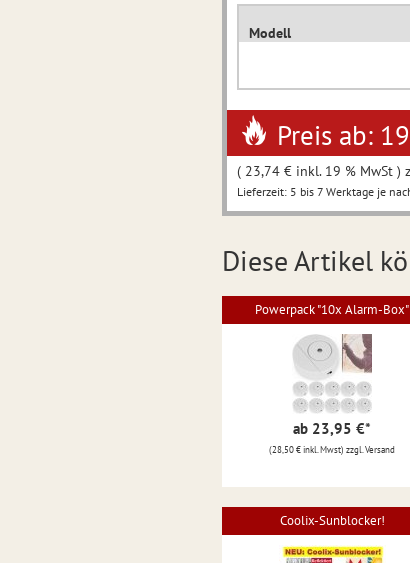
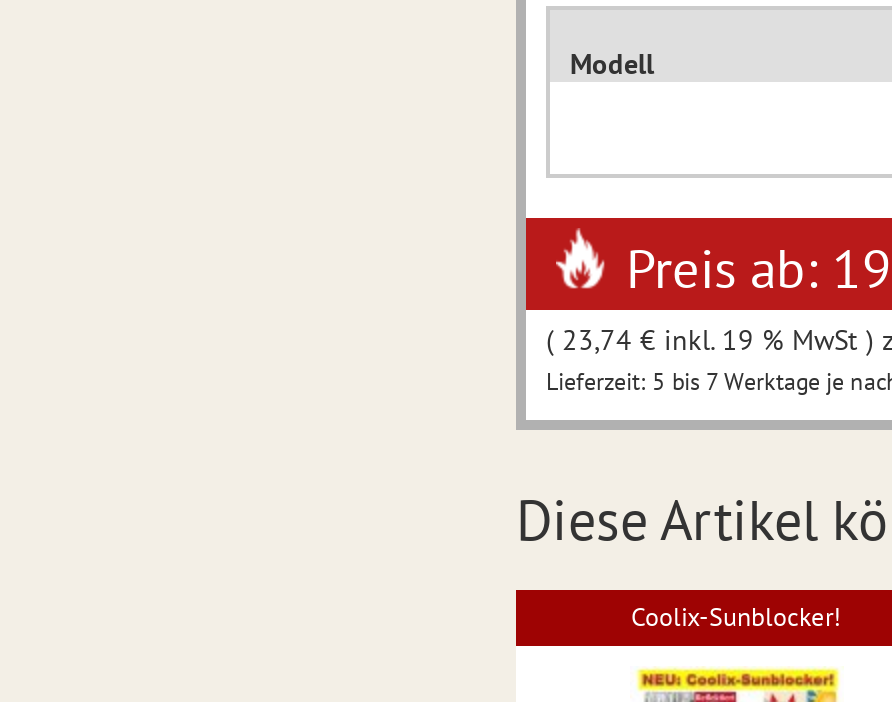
- Powerpack "10x Alarm-Box"

- [image]
- ab 23,95 €*
- (28,50 € inkl. Mwst) zzgl. Versand
